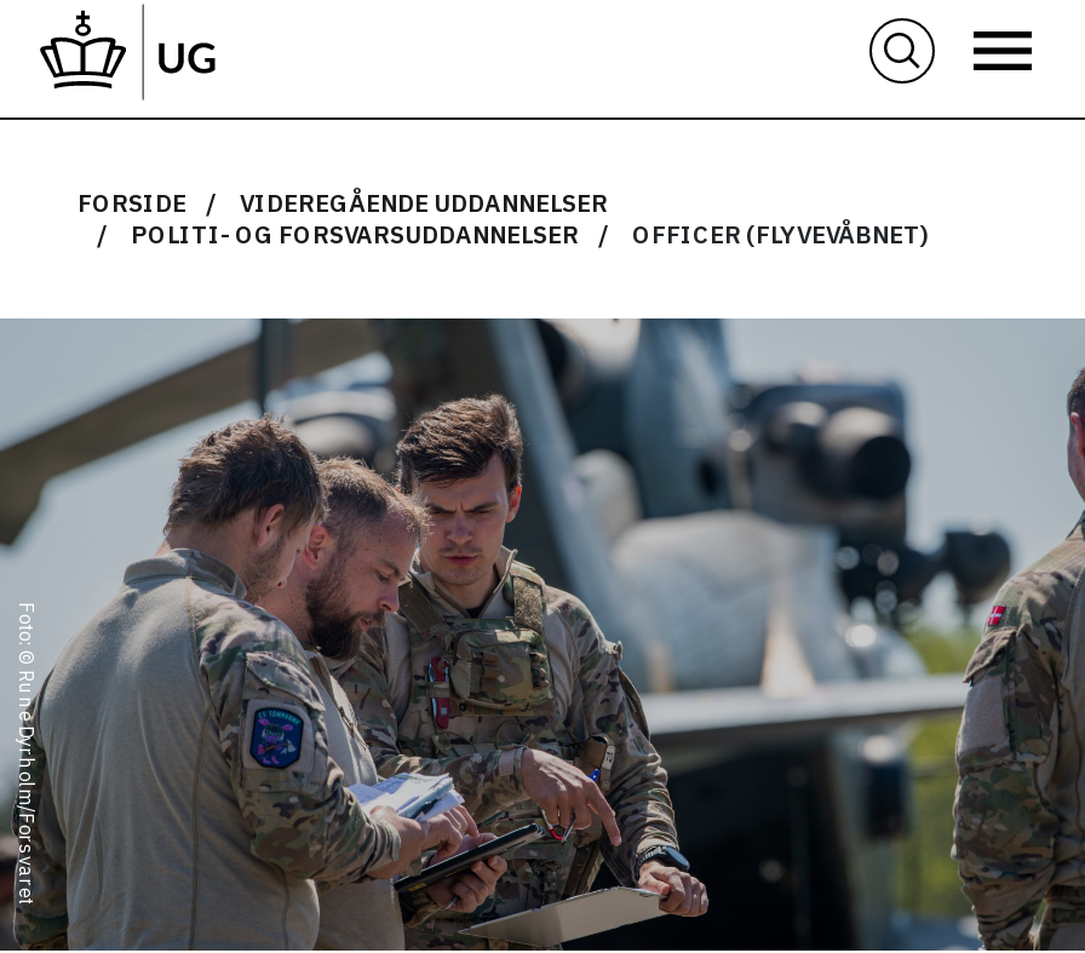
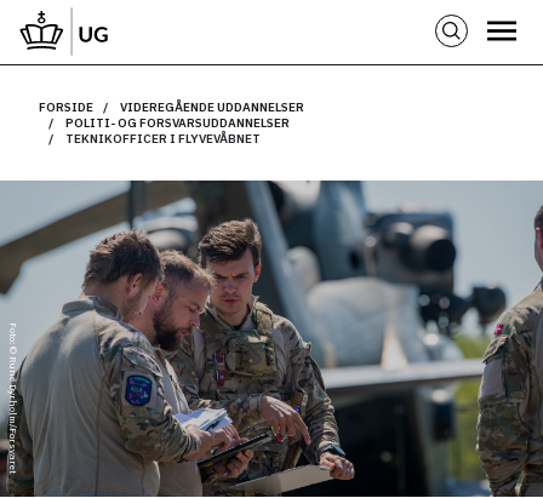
- OFFICER (FLYVEVÅBNET)
+ TEKNIKOFFICER I FLYVEVÅBNET
